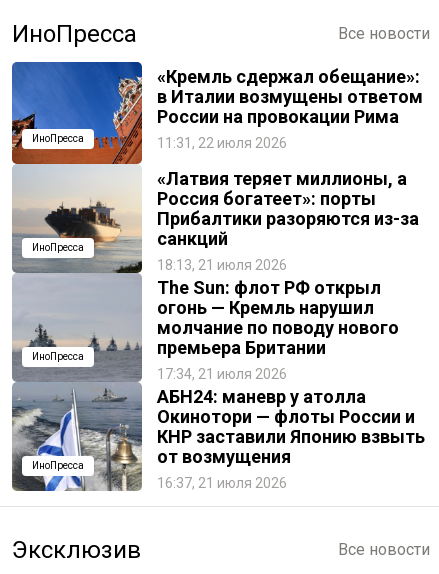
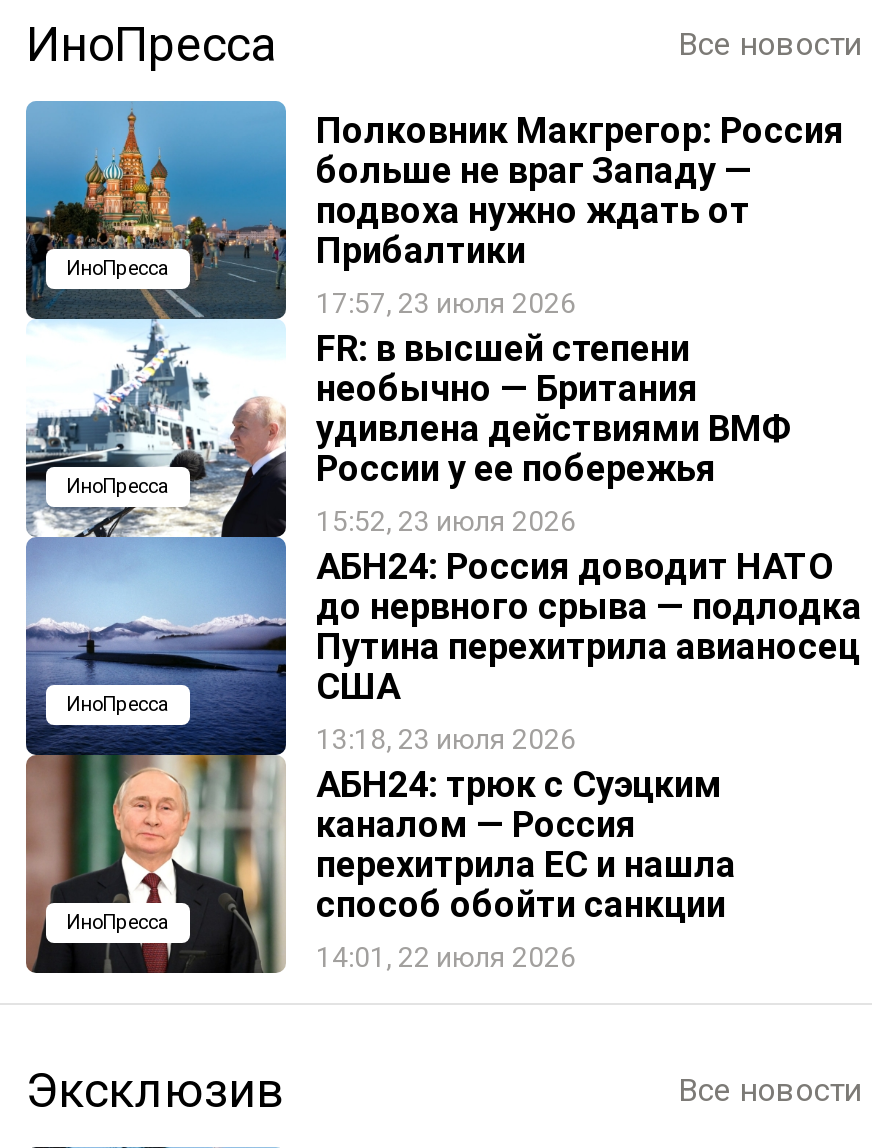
- [image]
- «Кремль сдержал обещание»:
- в Италии возмущены ответом
- России на провокации Рима
- 11:31, 22 июля 2026
+ [image]
+ Полковник Макгрегор: Россия
+ больше не враг Западу —
+ подвоха нужно ждать от
+ Прибалтики
+ 17:57, 23 июля 2026

- «Латвия теряет миллионы, а
- Россия богатеет»: порты
- Прибалтики разоряются из-за
- санкций
- 18:13, 21 июля 2026
+ FR: в высшей степени
+ необычно — Британия
+ удивлена действиями ВМФ
+ России у ее побережья
+ 15:52, 23 июля 2026

- The Sun: флот РФ открыл
- огонь — Кремль нарушил
- молчание по поводу нового
- премьера Британии
- 17:34, 21 июля 2026
+ АБН24: Россия доводит НАТО
+ до нервного срыва — подлодка
+ Путина перехитрила авианосец
+ США
+ 13:18, 23 июля 2026

- АБН24: маневр у атолла
- Окинотори — флоты России и
- КНР заставили Японию взвыть
- от возмущения
- 16:37, 21 июля 2026
+ АБН24: трюк с Суэцким
+ каналом — Россия
+ перехитрила EC и нашла
+ способ обойти санкции
+ 14:01, 22 июля 2026
